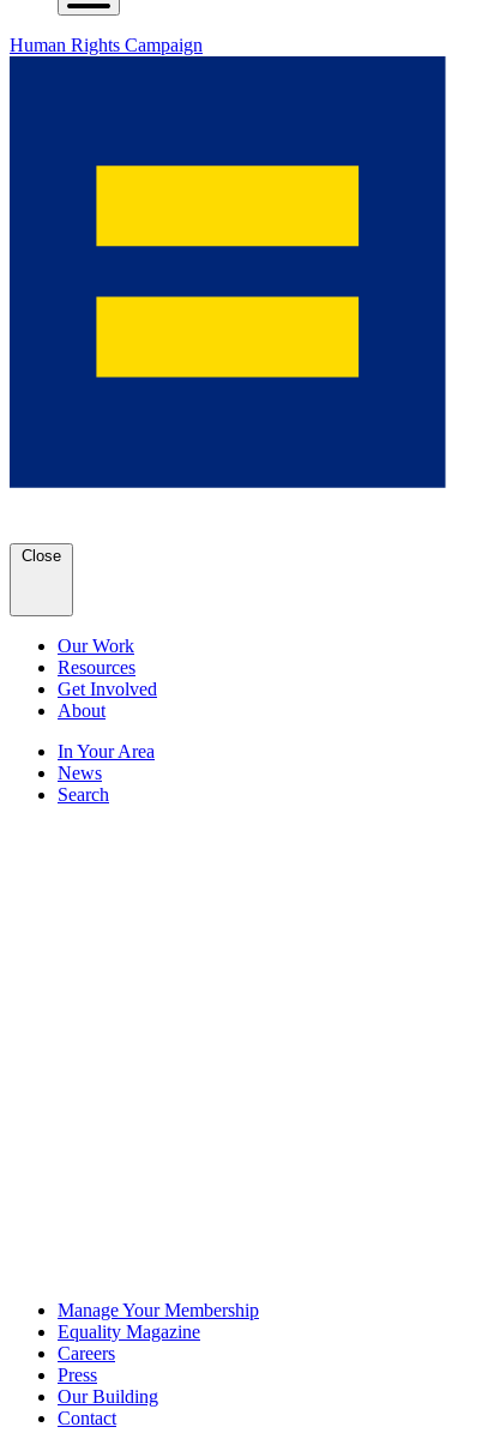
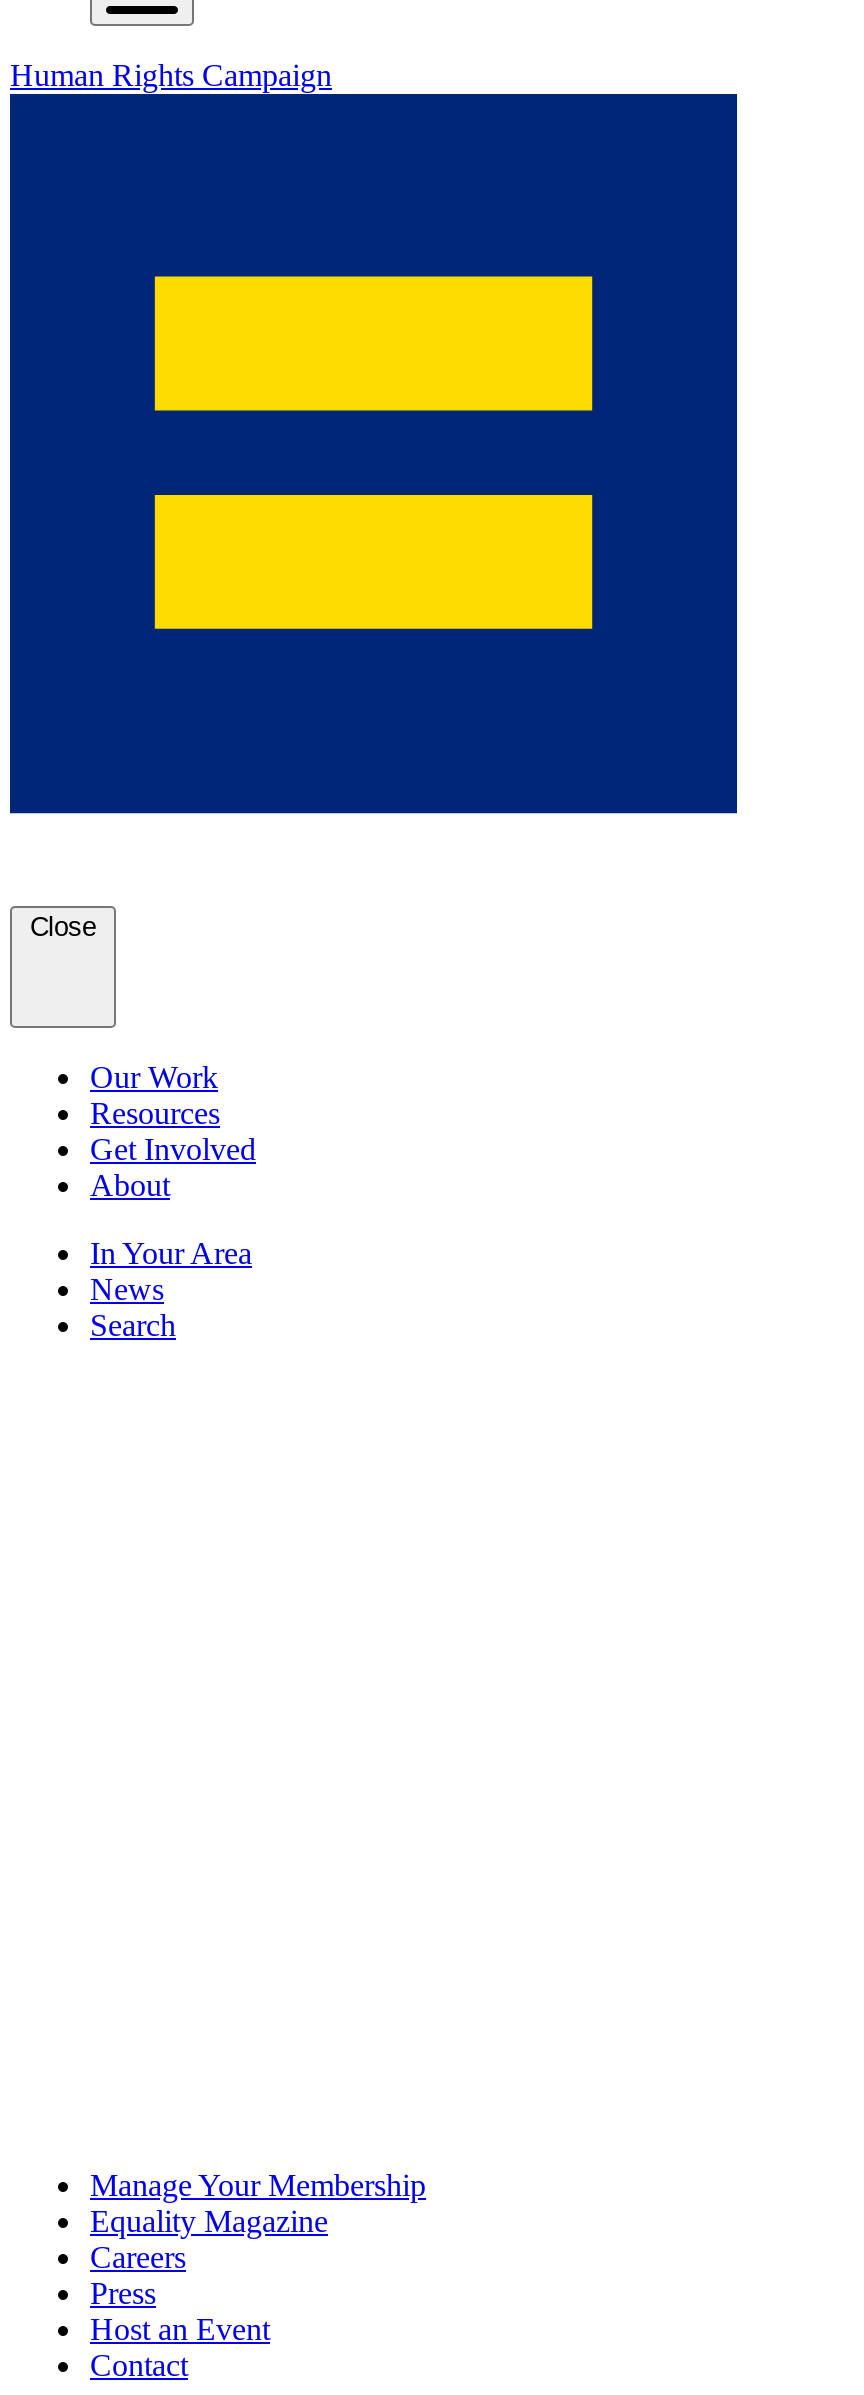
- Our Building
+ Host an Event
